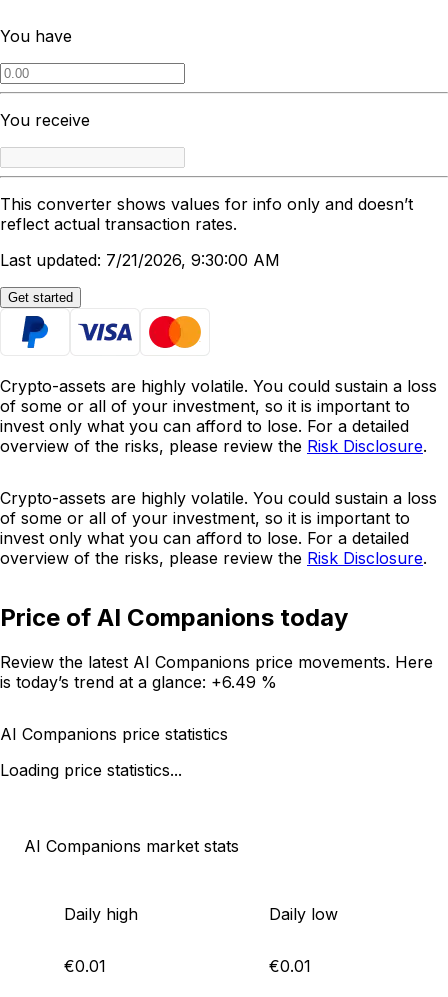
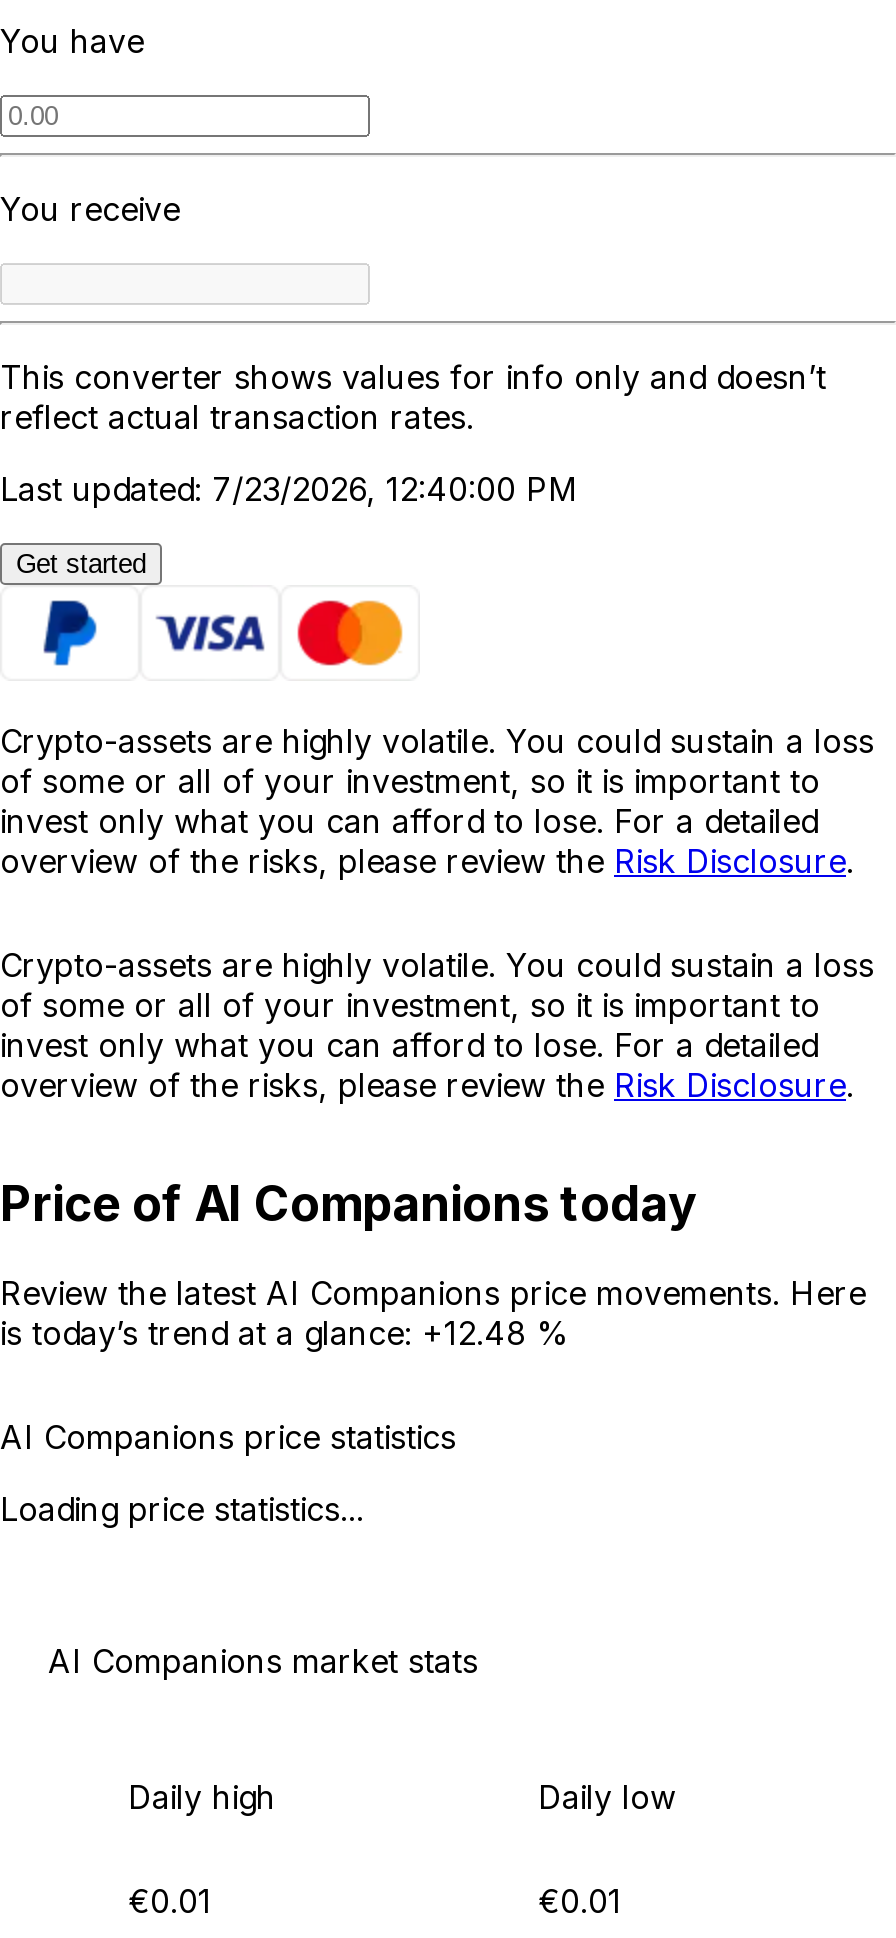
- Last updated: 7/21/2026, 9:30:00 AM
+ Last updated: 7/23/2026, 12:40:00 PM

- is today’s trend at a glance: +6.49 %
+ is today’s trend at a glance: +12.48 %
